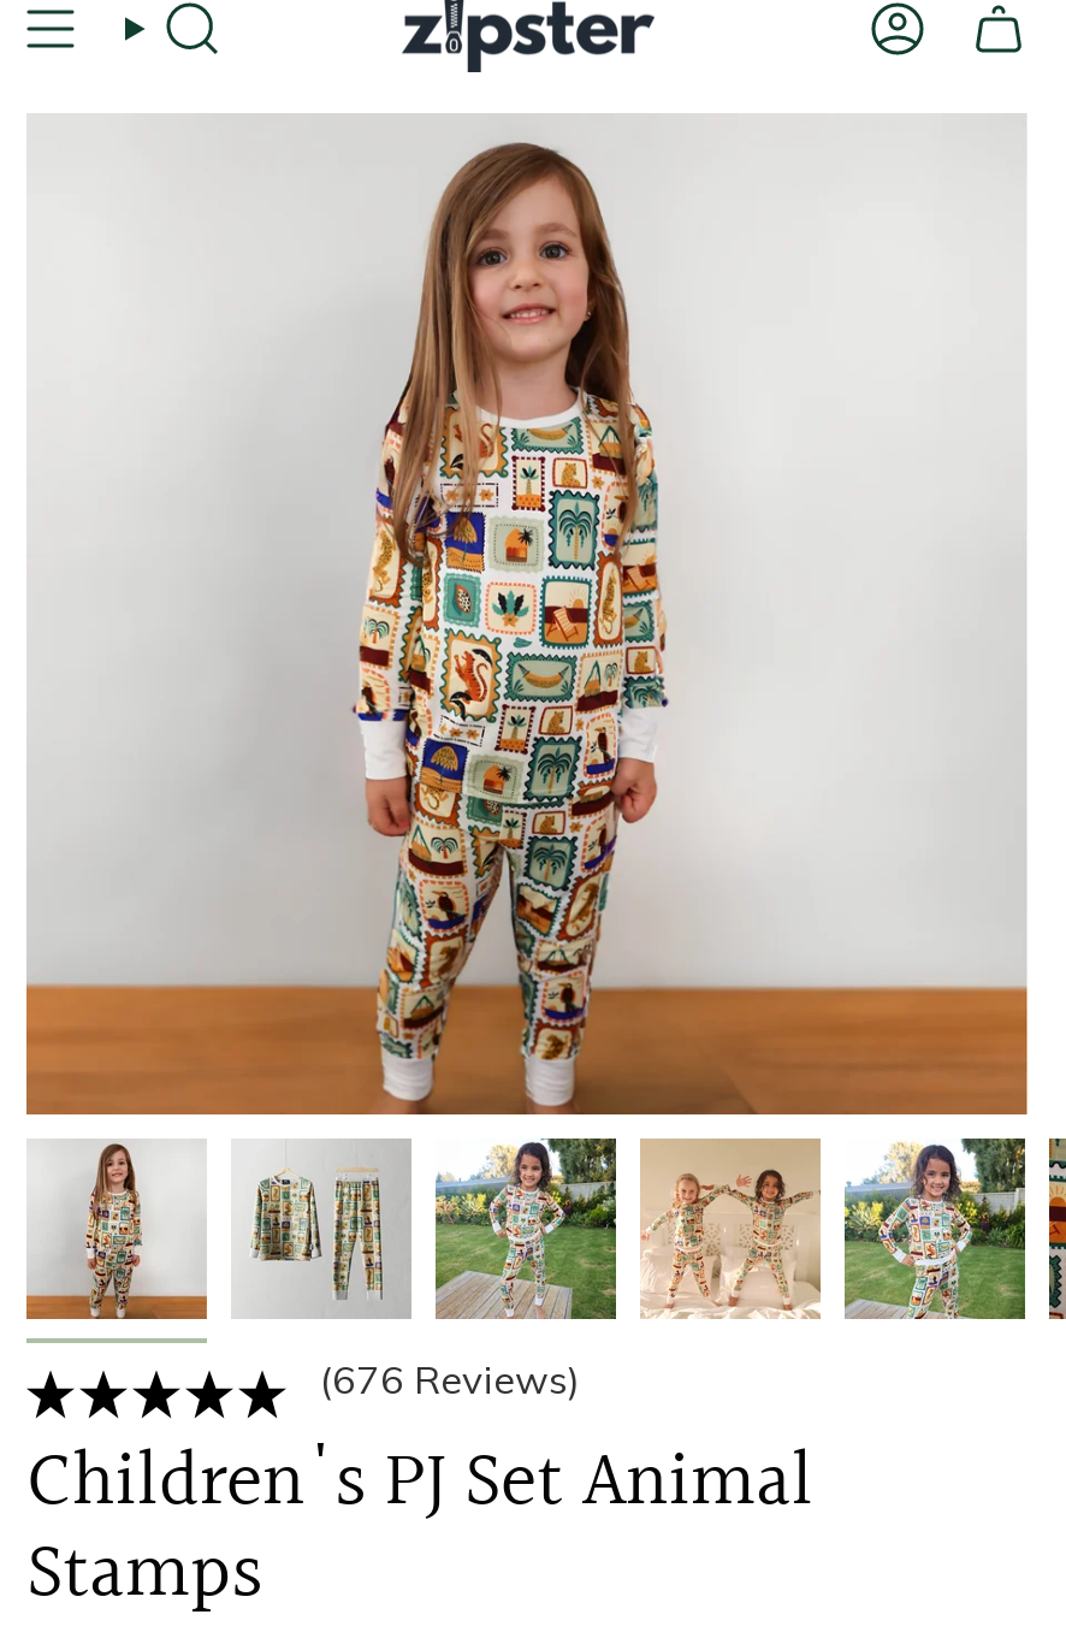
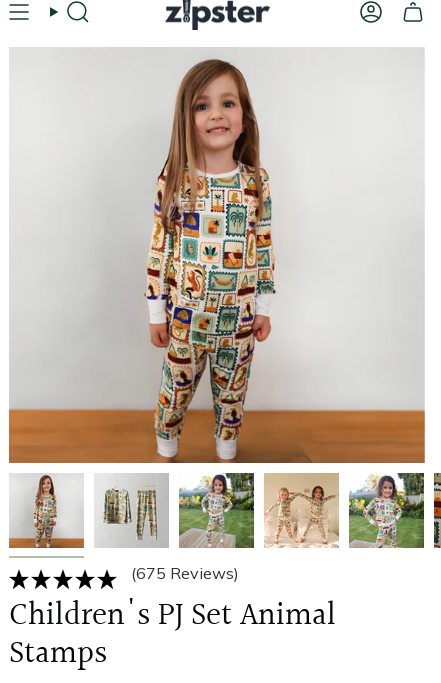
- (676 Reviews)
+ (675 Reviews)
